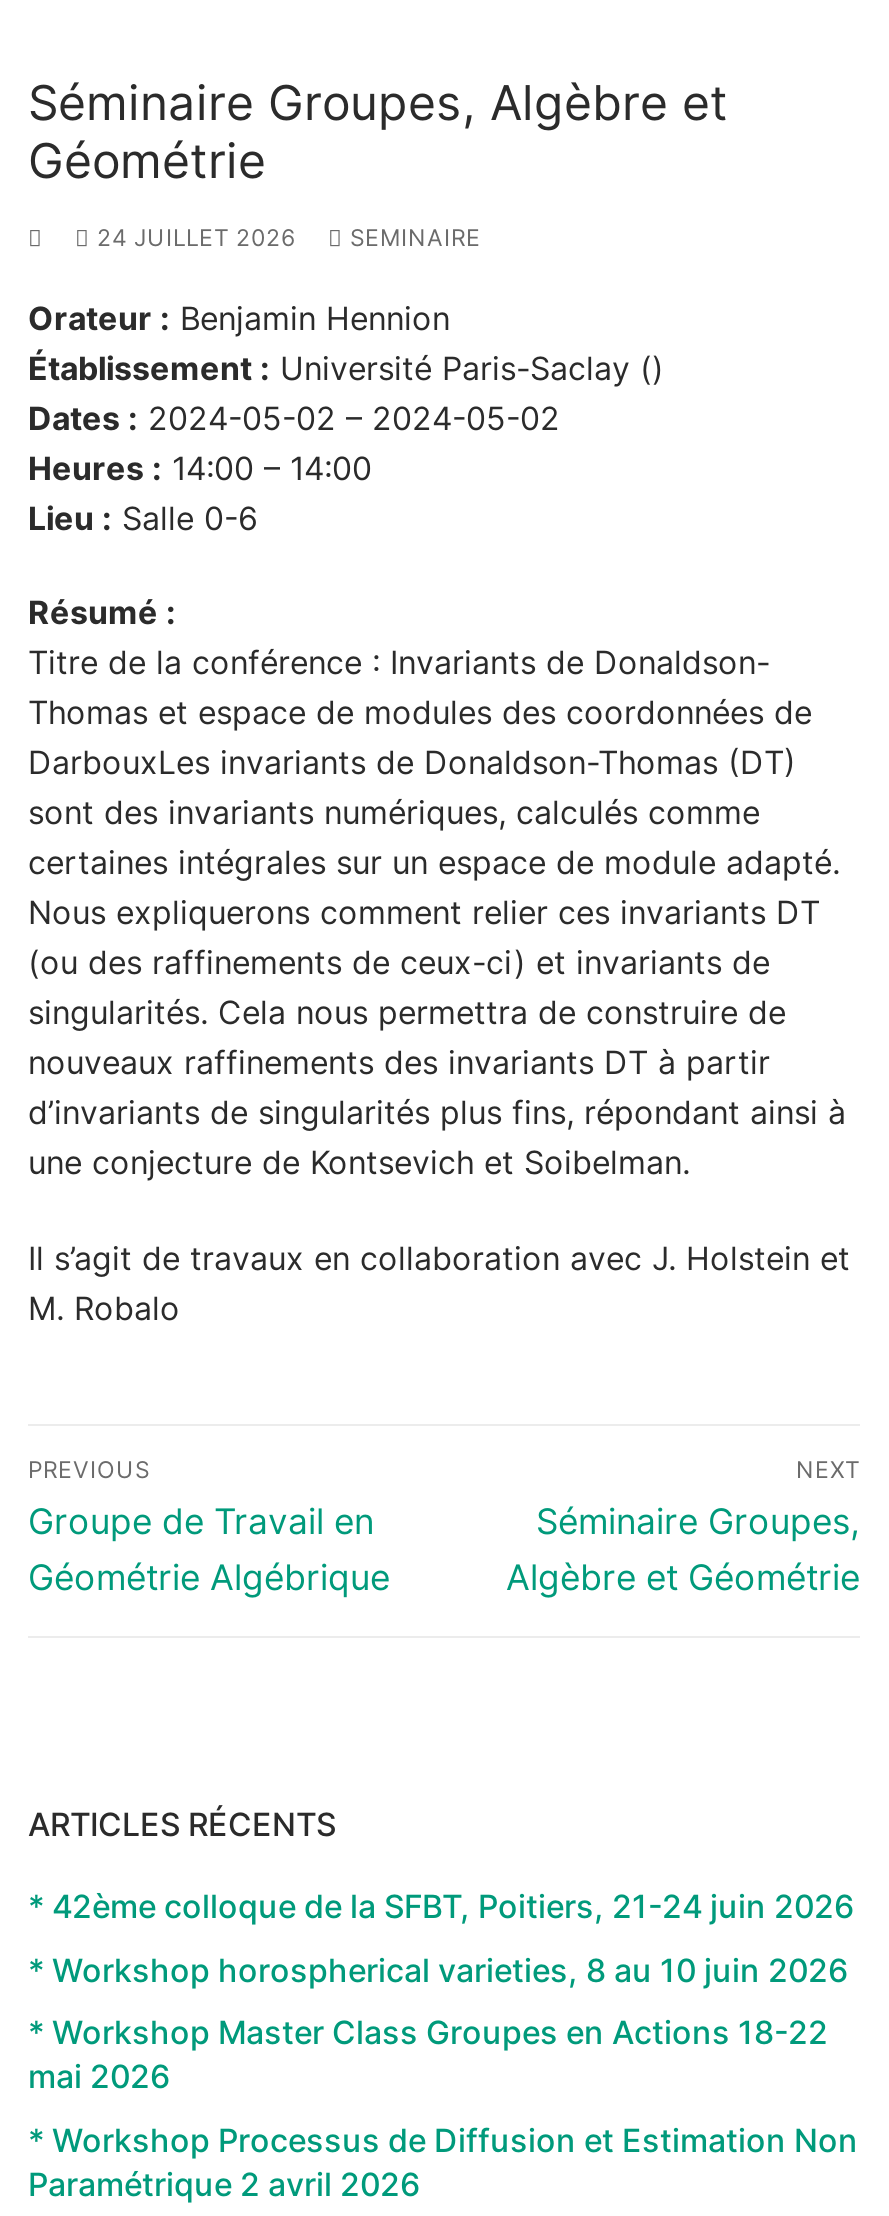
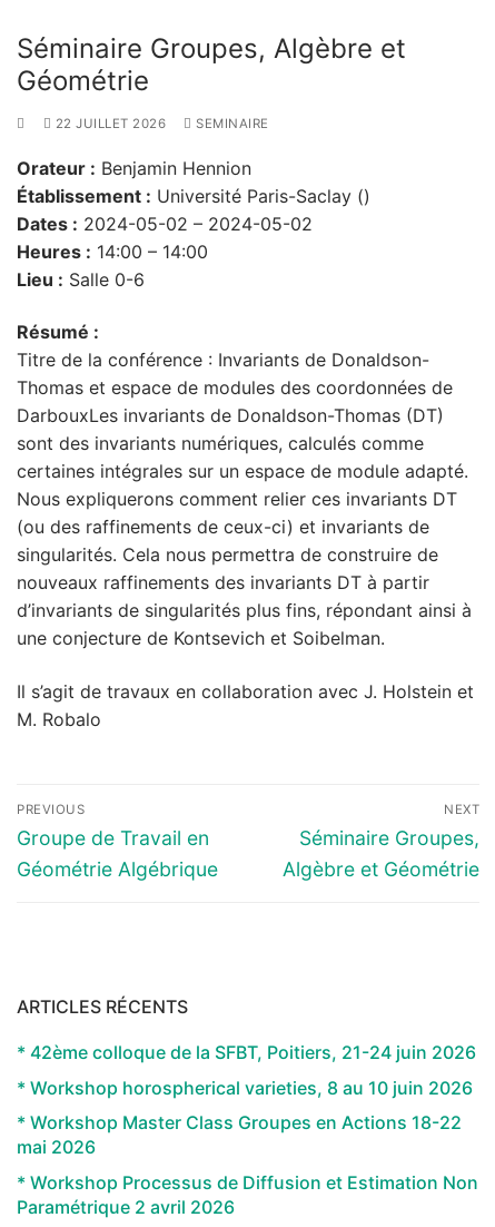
- 24 JUILLET 2026 SEMINAIRE
+ 22 JUILLET 2026 SEMINAIRE
